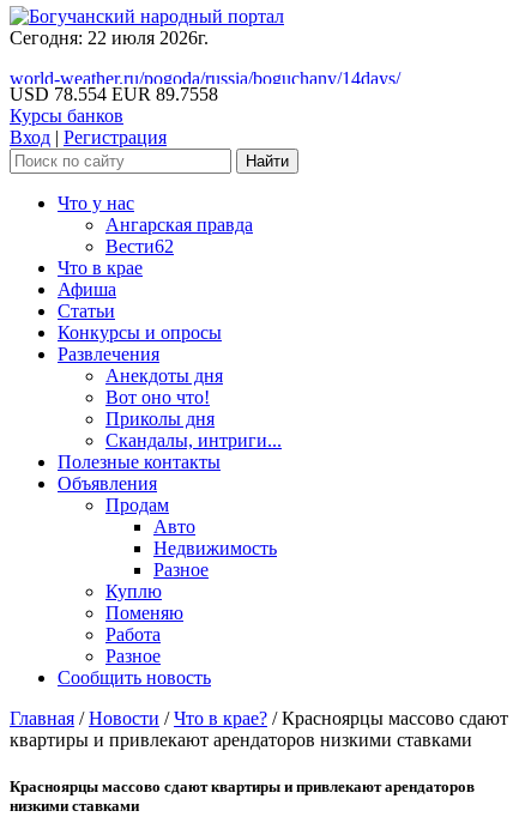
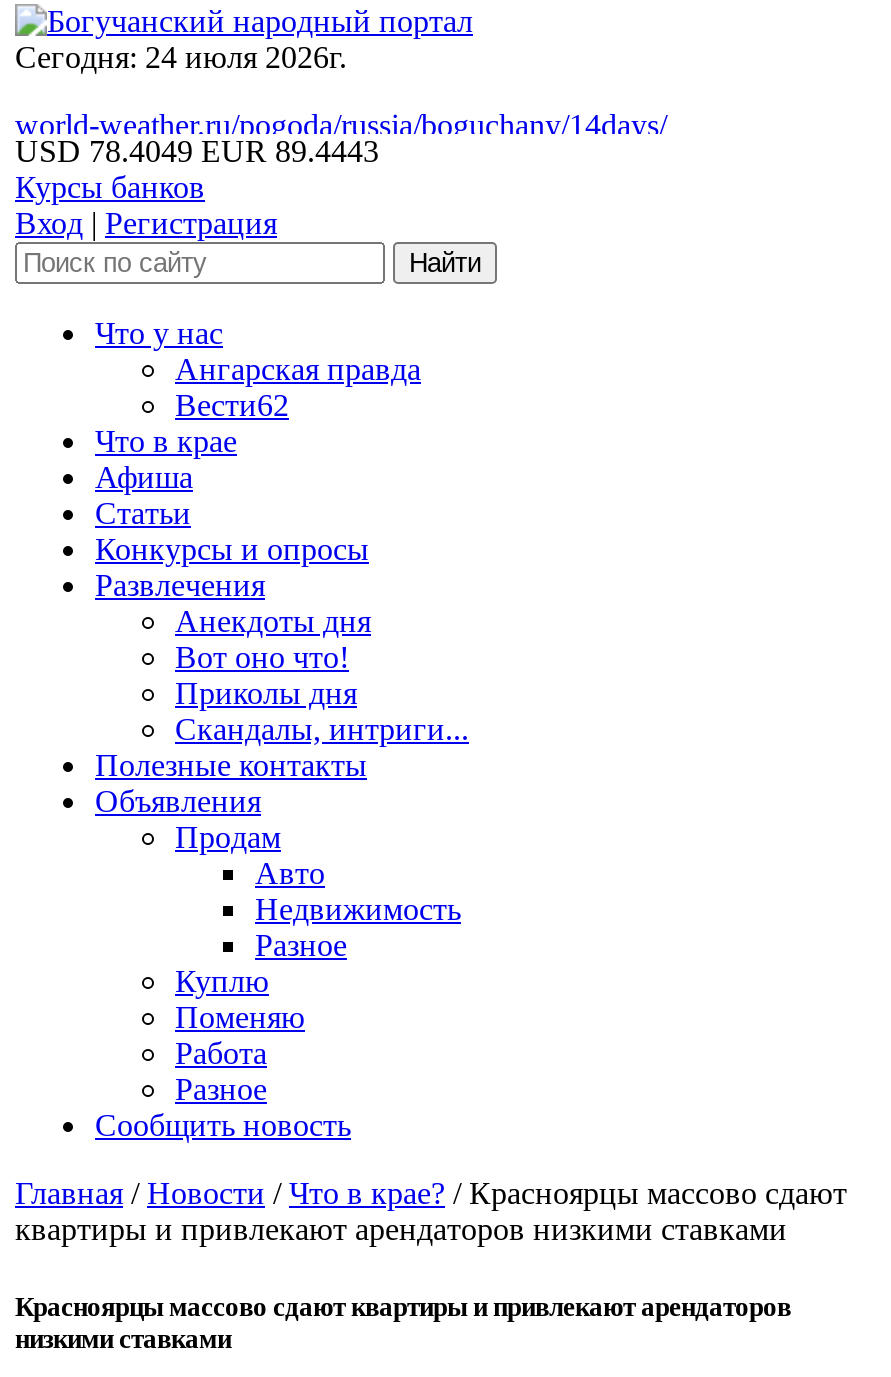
- Сегодня: 22 июля 2026г.
+ Сегодня: 24 июля 2026г.

- USD 78.554 EUR 89.7558
+ USD 78.4049 EUR 89.4443
